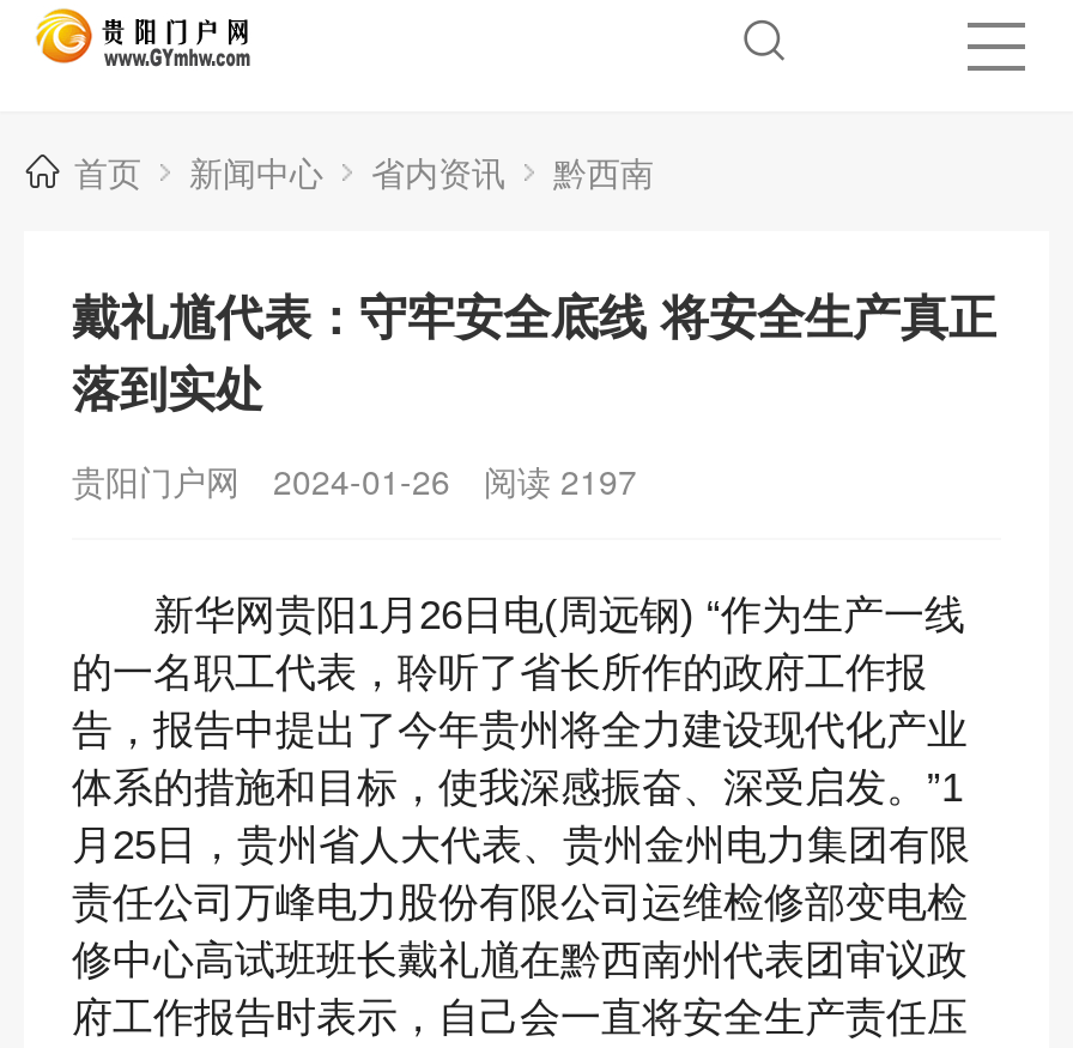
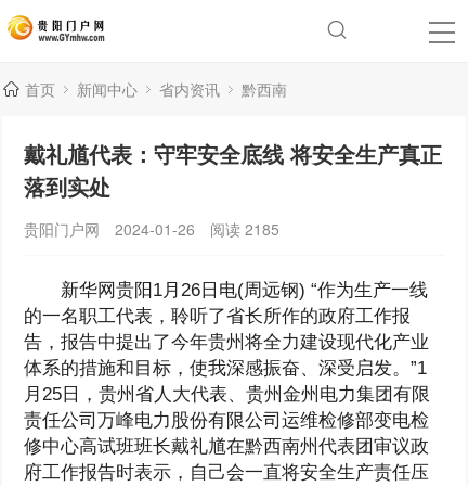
- 贵阳门户网 2024-01-26 阅读2197
+ 贵阳门户网 2024-01-26 阅读2185
